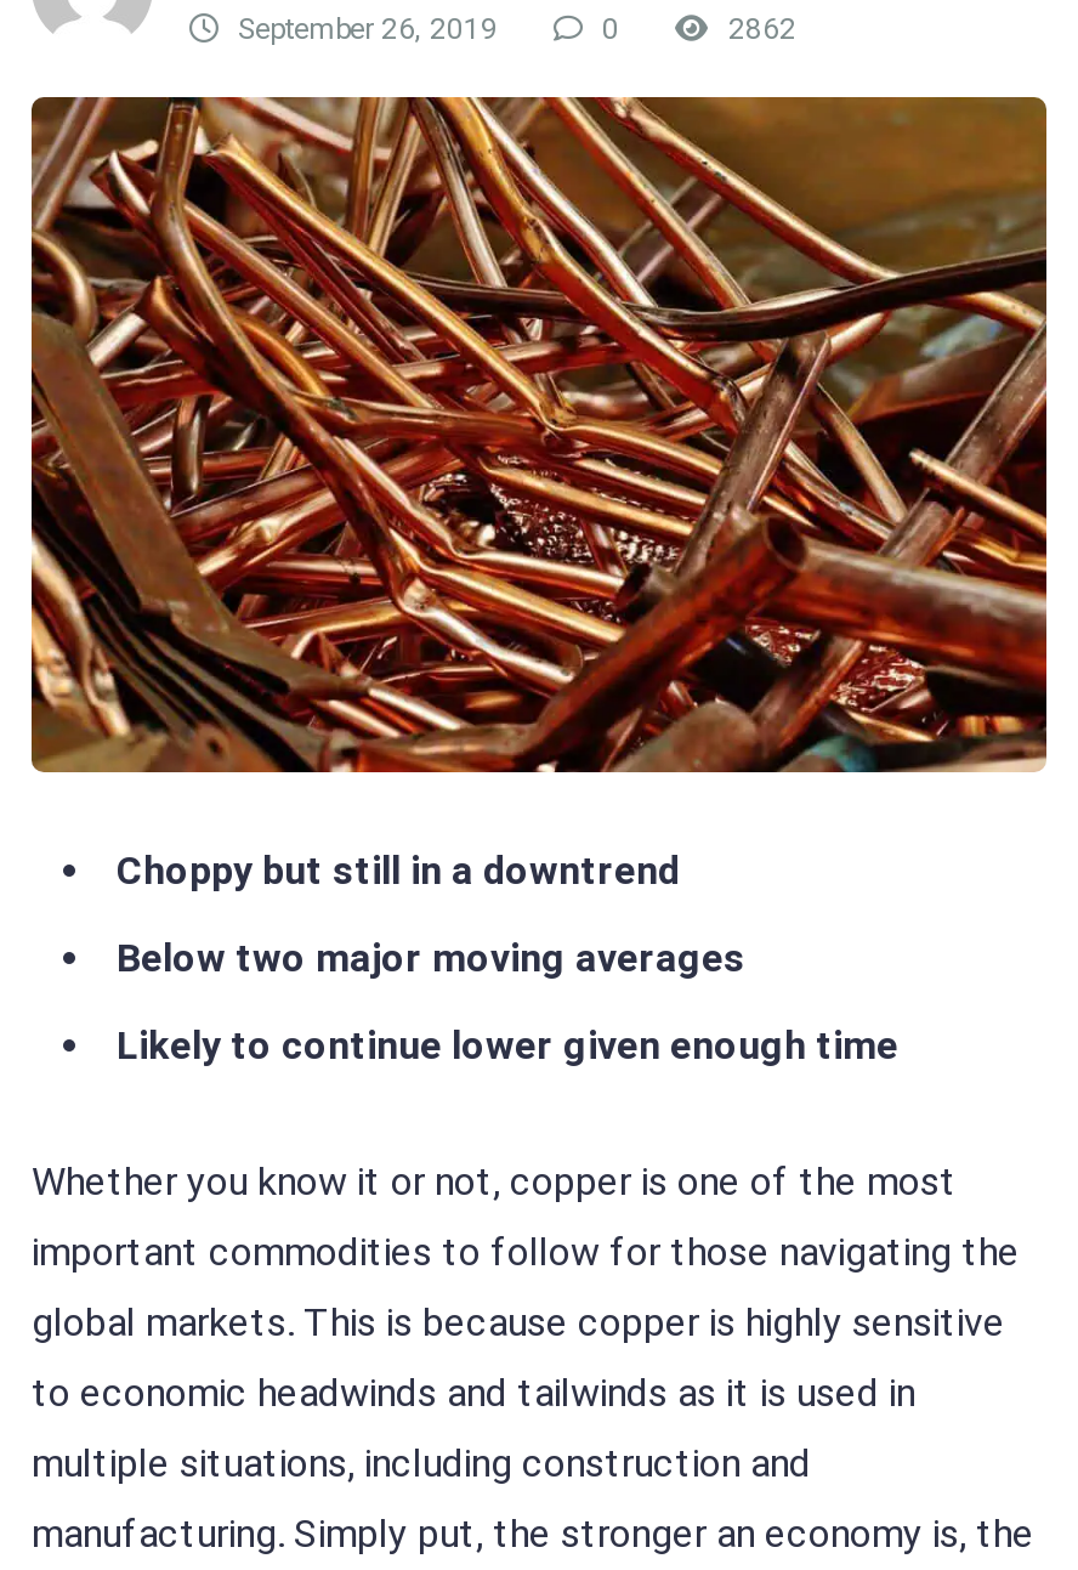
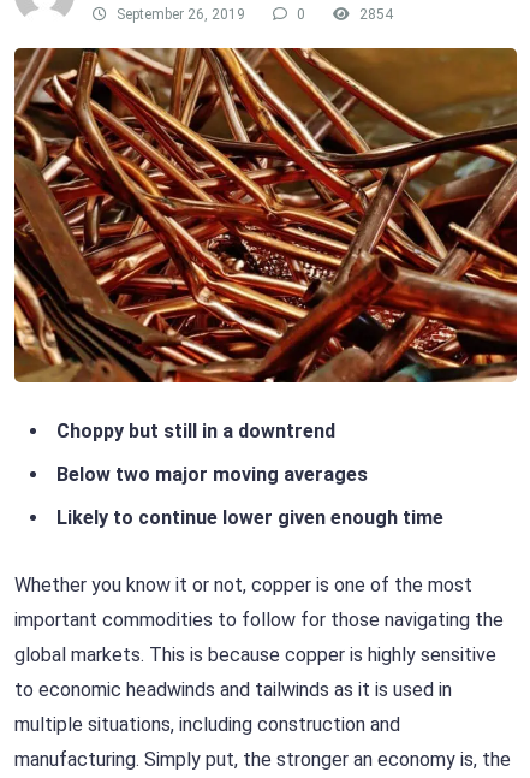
- 2862
+ 2854
